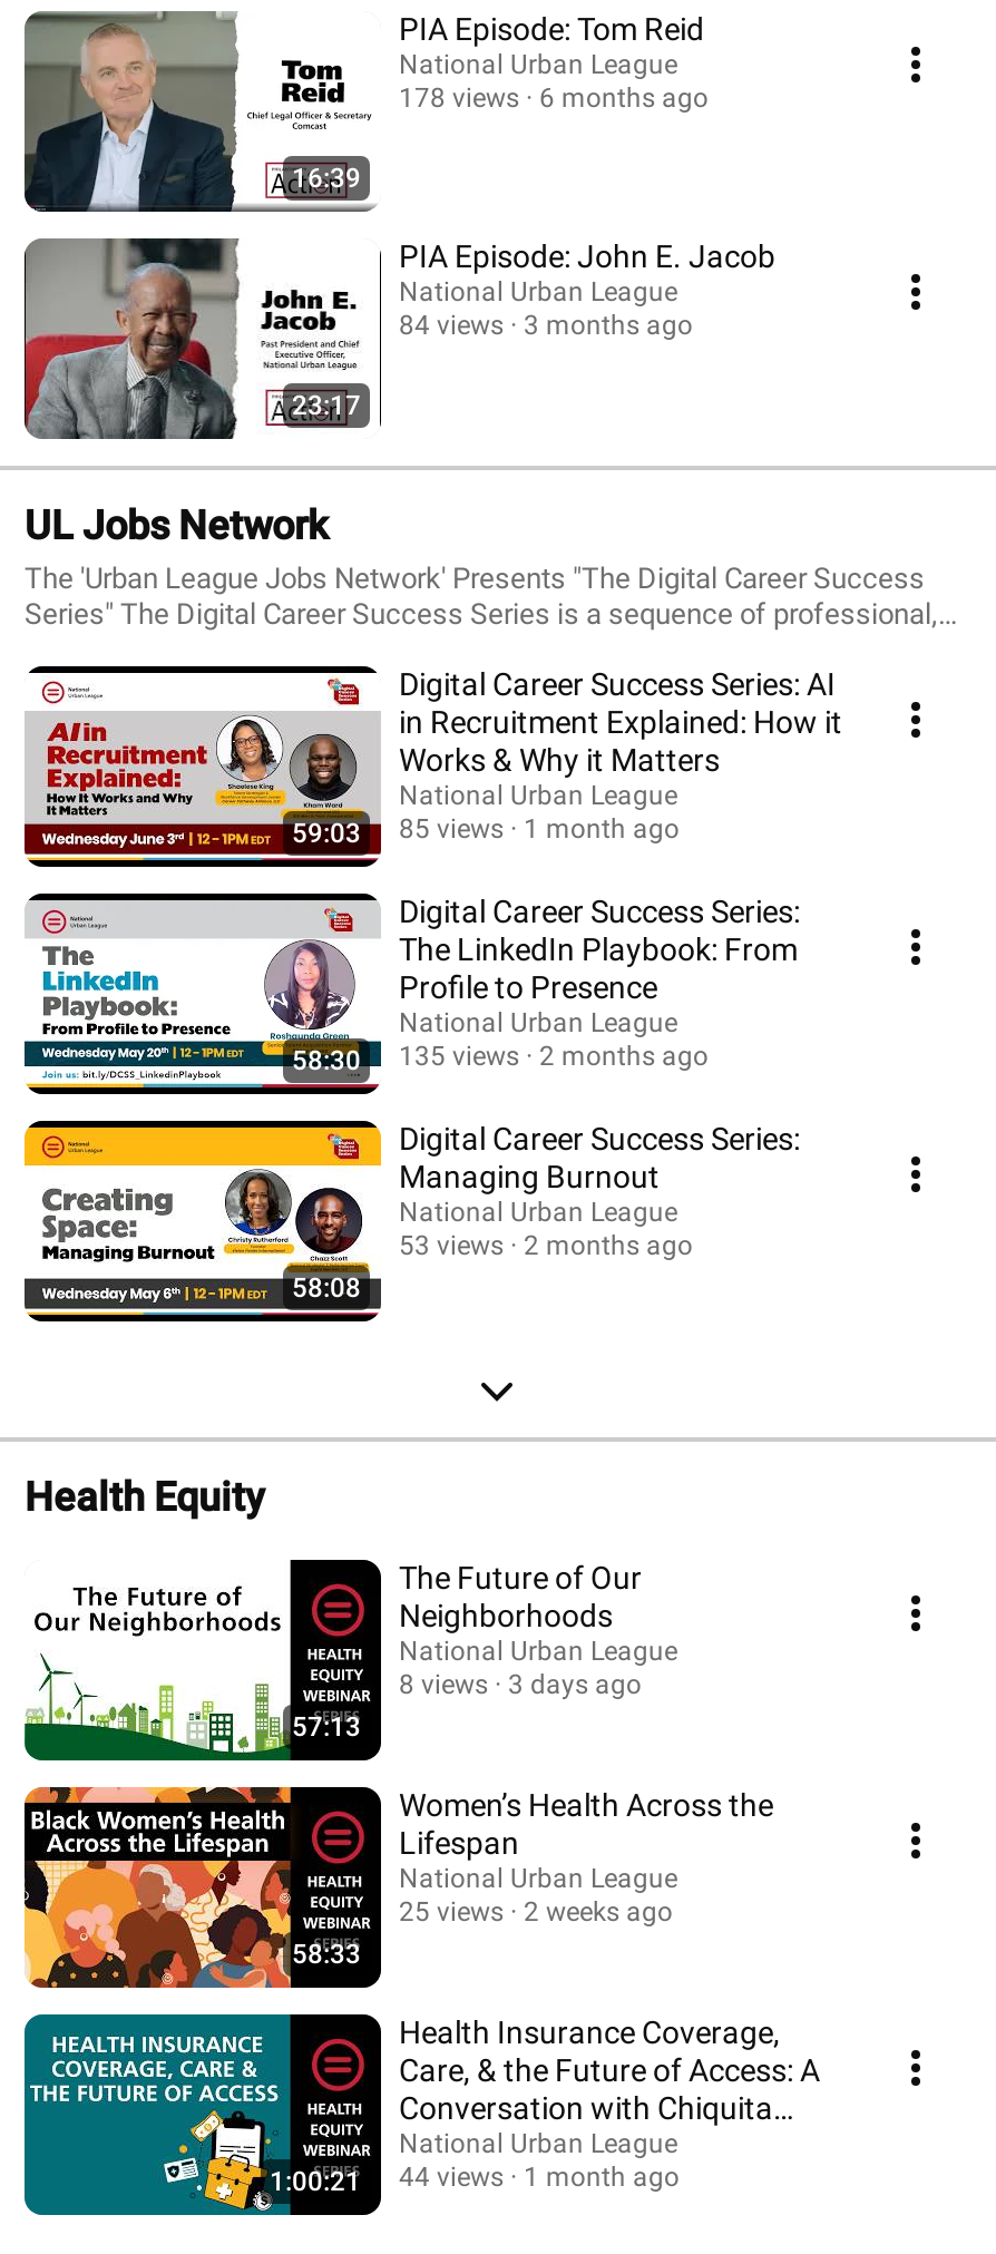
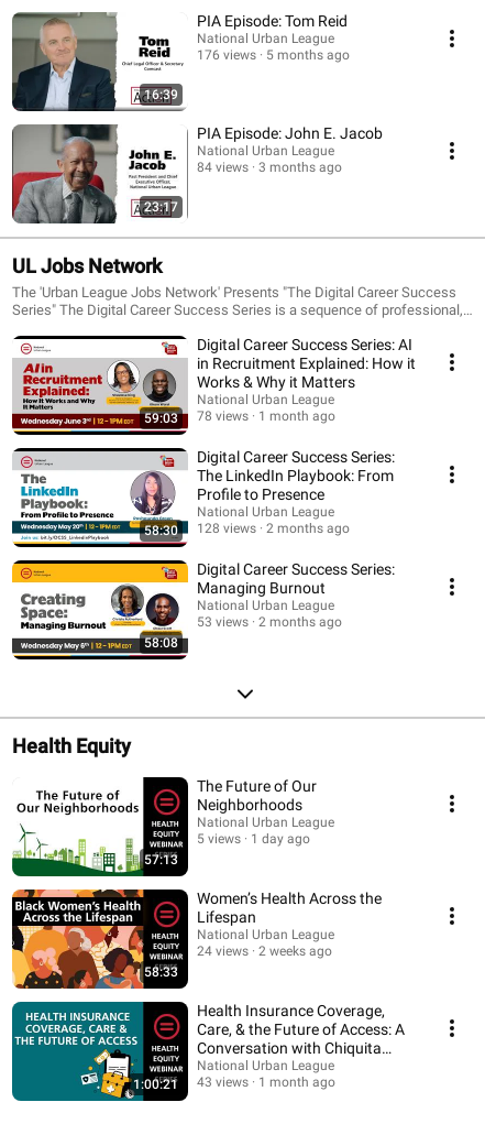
- 178 views
+ 176 views

- 6 months ago
+ 5 months ago

- 59:03 85 views 1 month ago
+ 59:03 78 views 1 month ago

- 58:30 135 views 2 months ago
+ 58:30 128 views 2 months ago

- 8 views
+ 5 views

- 3 days ago
+ 1 day ago

- 25 views 2 weeks ago
+ 24 views 2 weeks ago

- 1:00:21 44 views 1 month ago
+ 1:00:21 43 views 1 month ago
